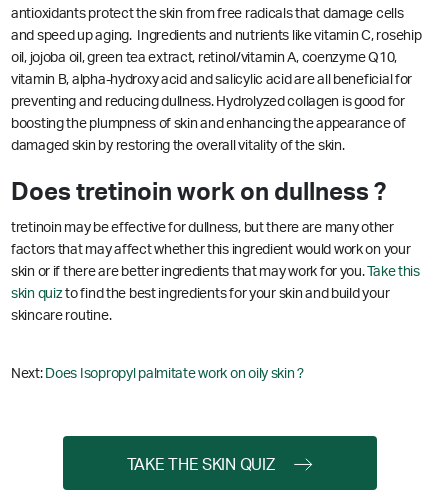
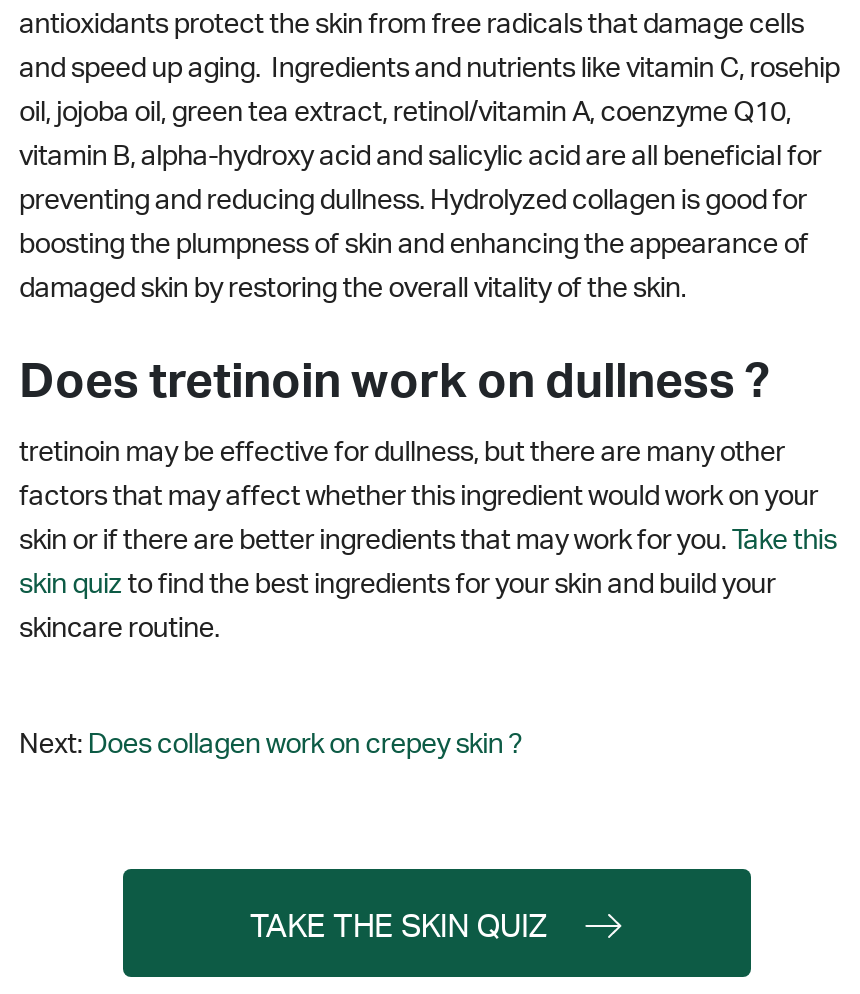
- Next: Does Isopropyl palmitate work on oily skin ?
+ Next: Does collagen work on crepey skin ?
